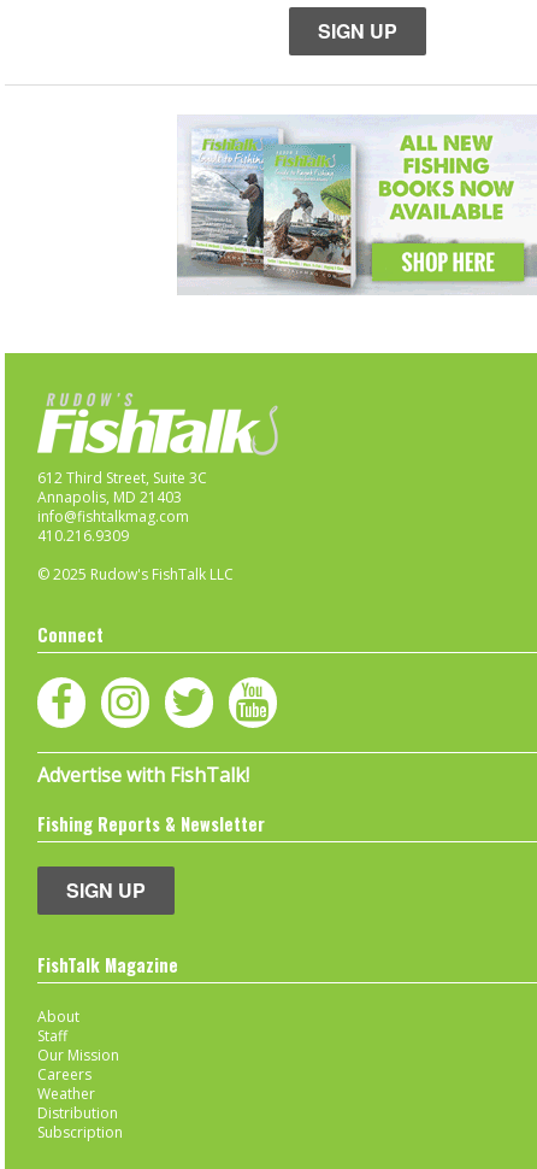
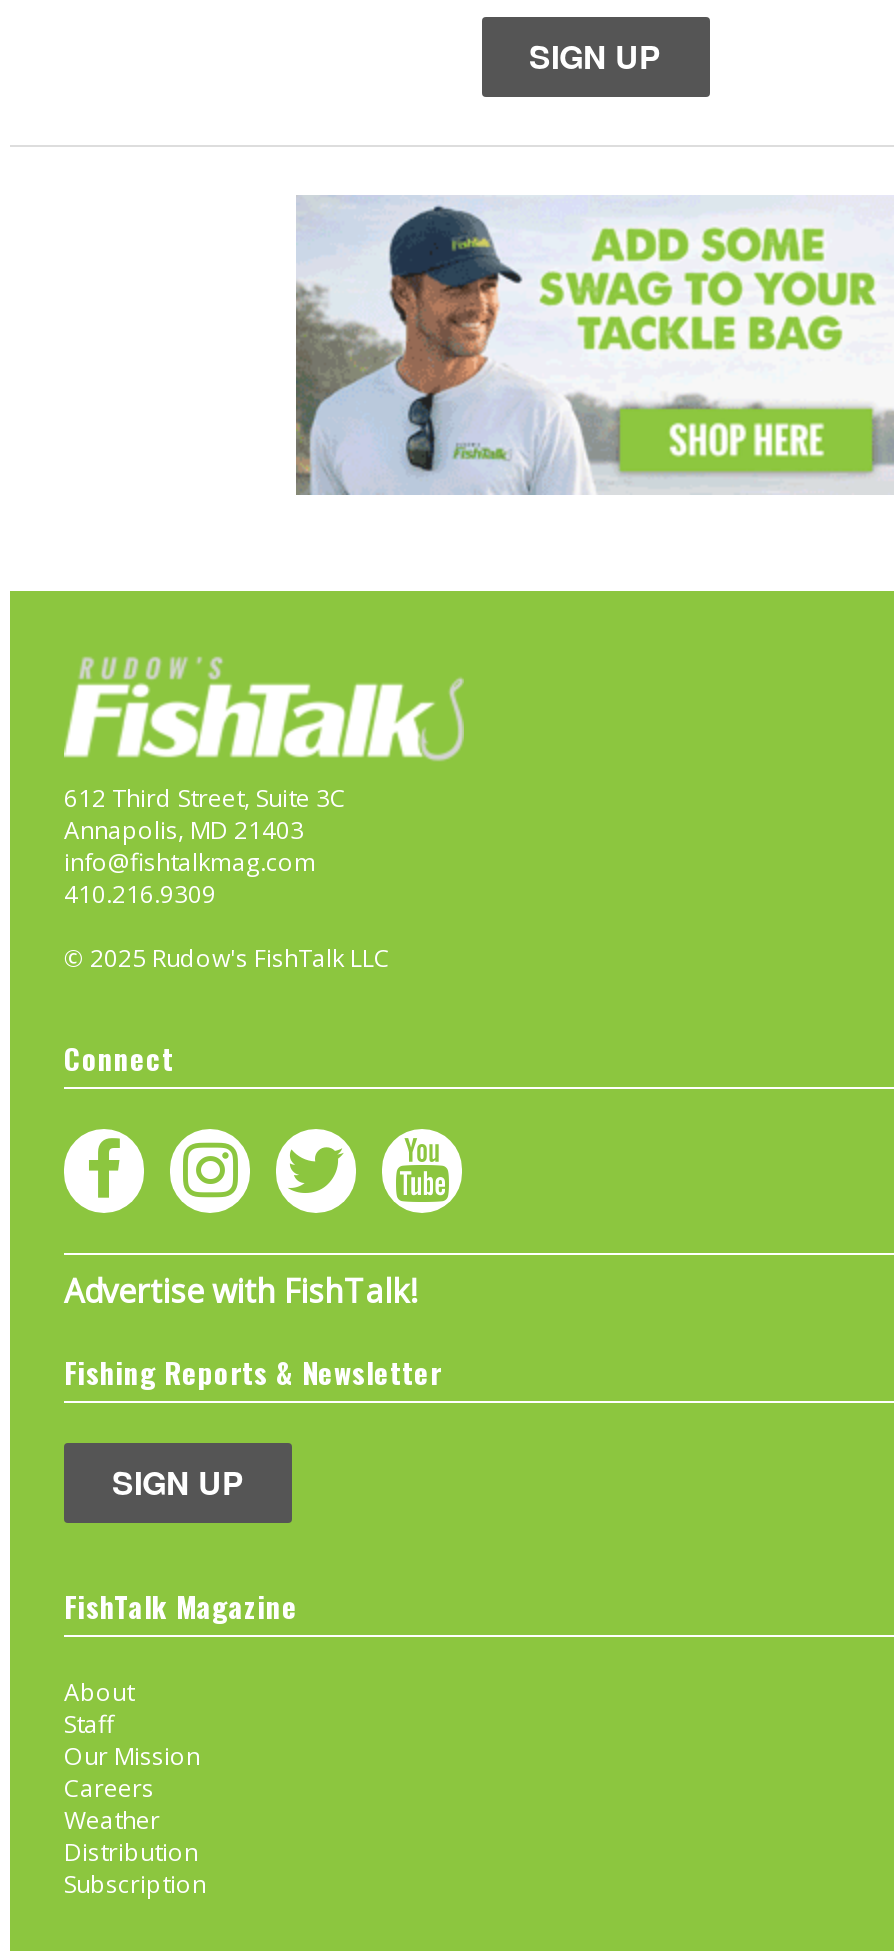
- [image]
+ [image]
